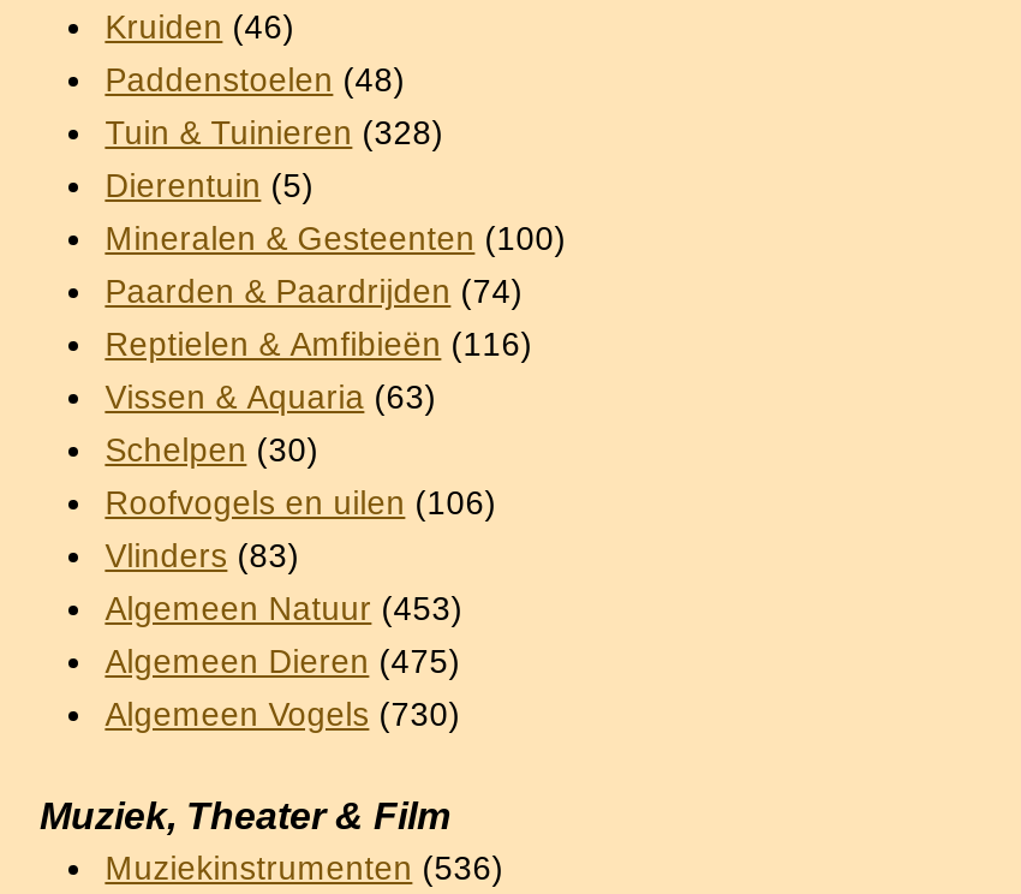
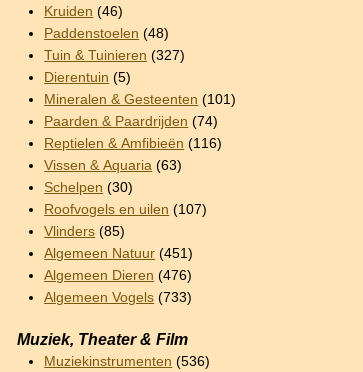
- Tuin & Tuinieren (328)
+ Tuin & Tuinieren (327)

- Mineralen & Gesteenten (100)
+ Mineralen & Gesteenten (101)

- Roofvogels en uilen (106)
+ Roofvogels en uilen (107)

- Vlinders (83)
+ Vlinders (85)

- Algemeen Natuur (453)
+ Algemeen Natuur (451)

- Algemeen Dieren (475)
+ Algemeen Dieren (476)

- Algemeen Vogels (730)
+ Algemeen Vogels (733)
